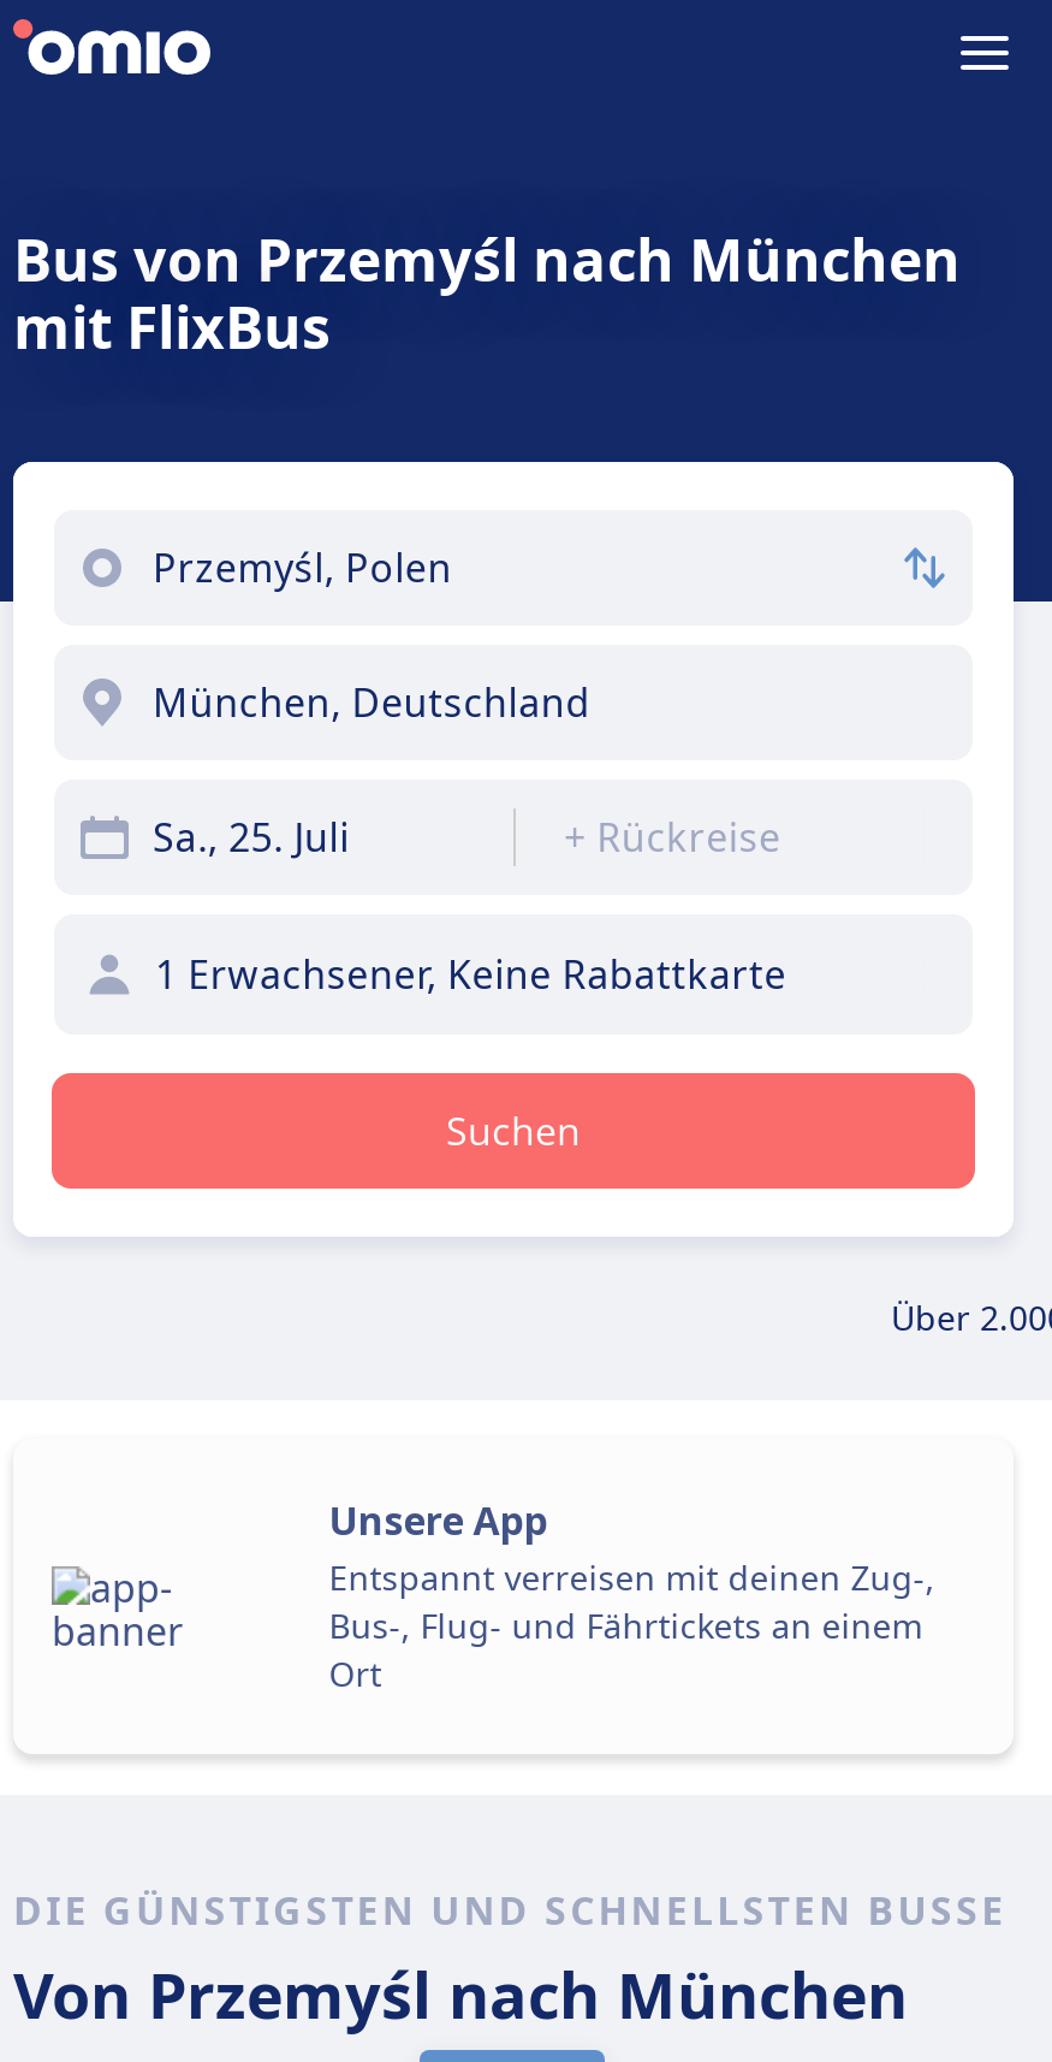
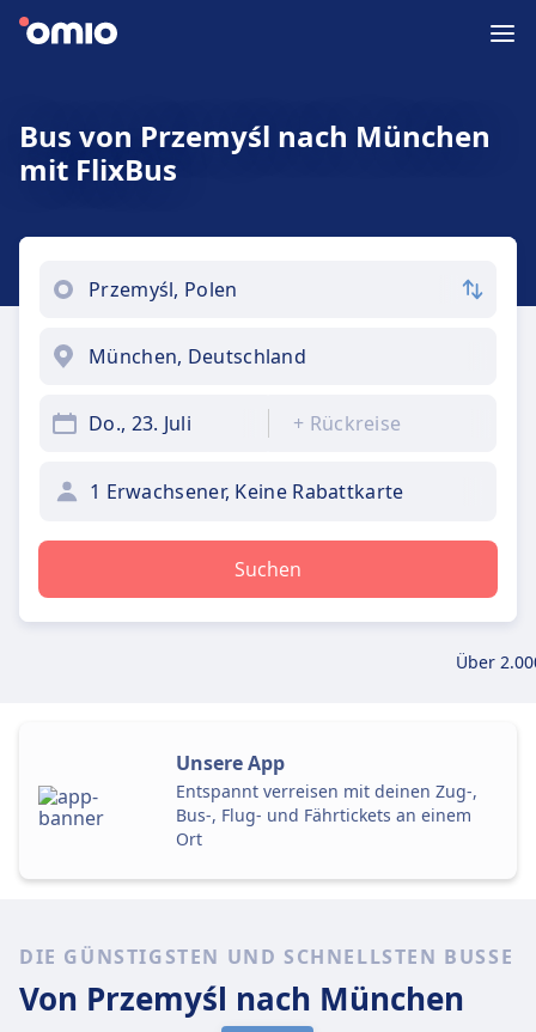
- Sa., 25. Juli
+ Do., 23. Juli
